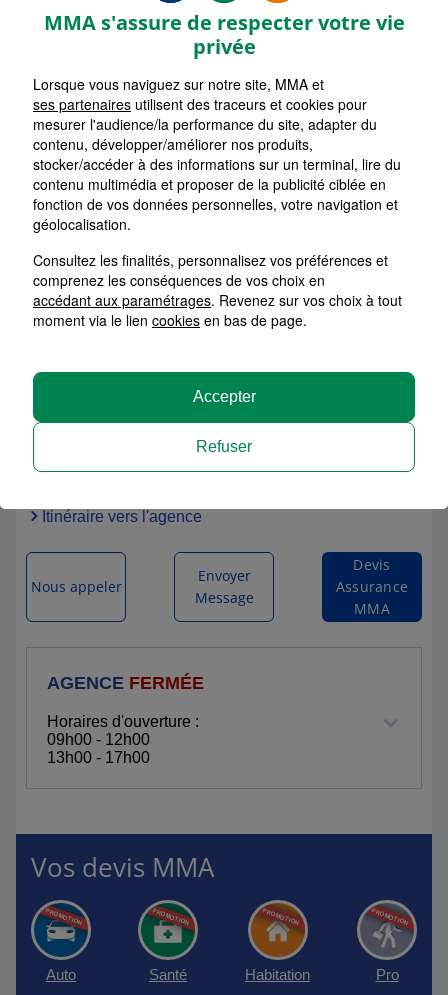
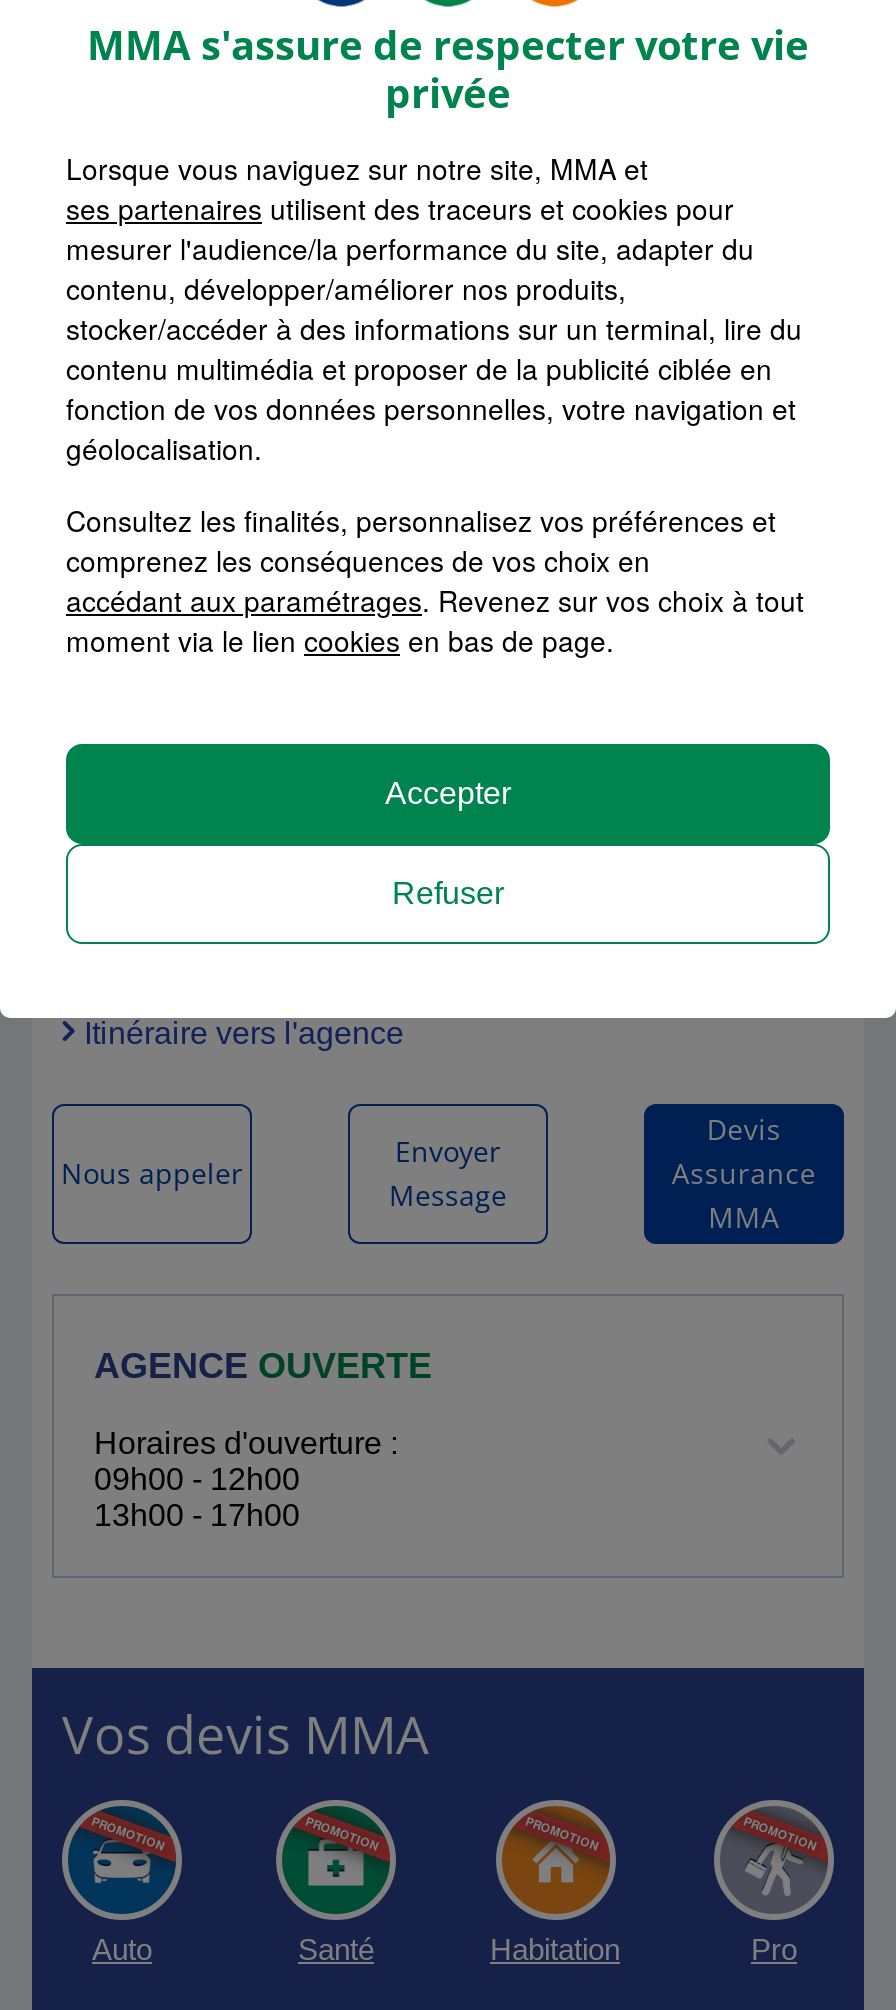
- AGENCE FERMÉE
+ AGENCE OUVERTE
